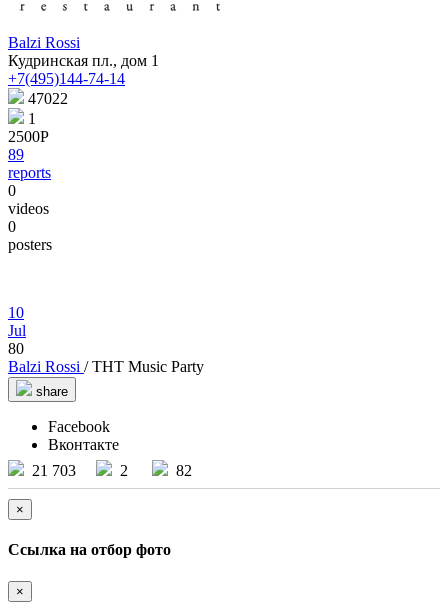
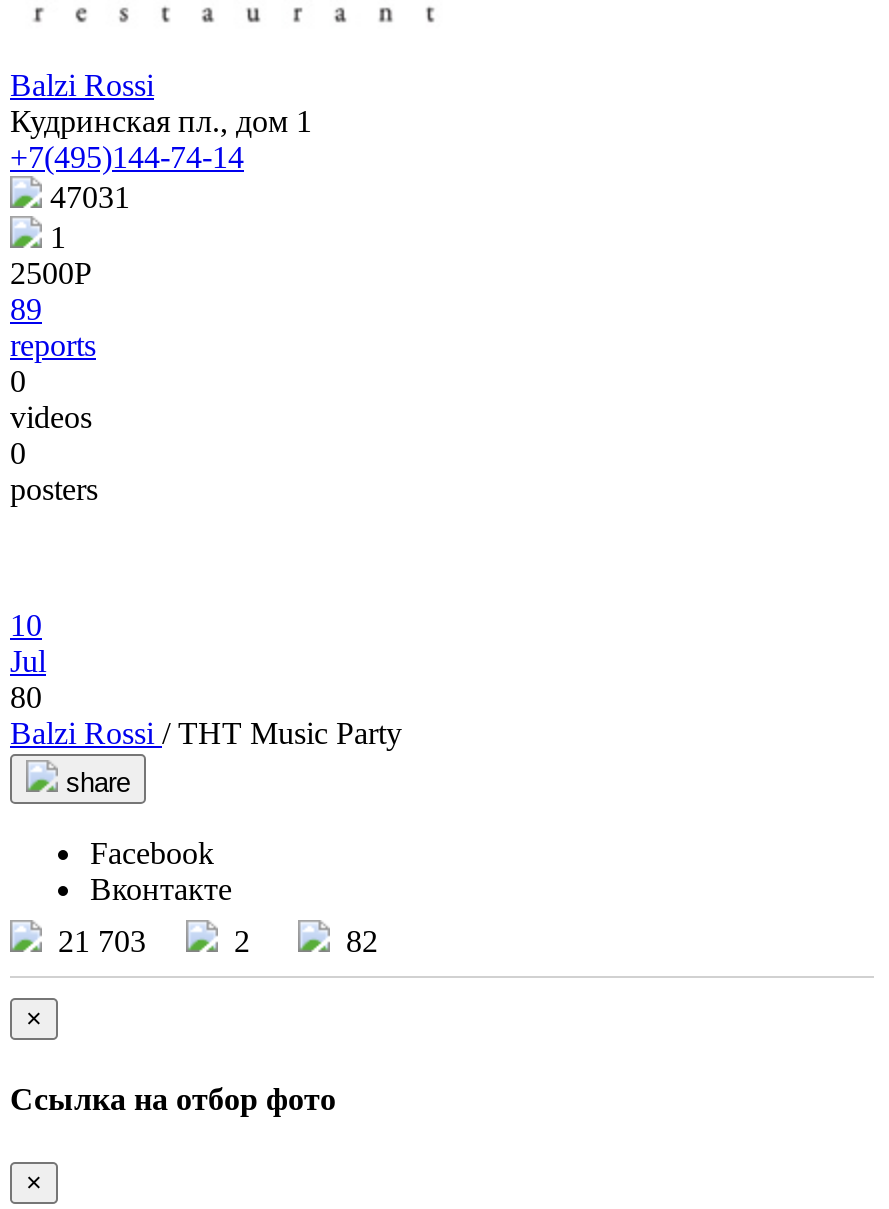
- 47022
+ 47031
